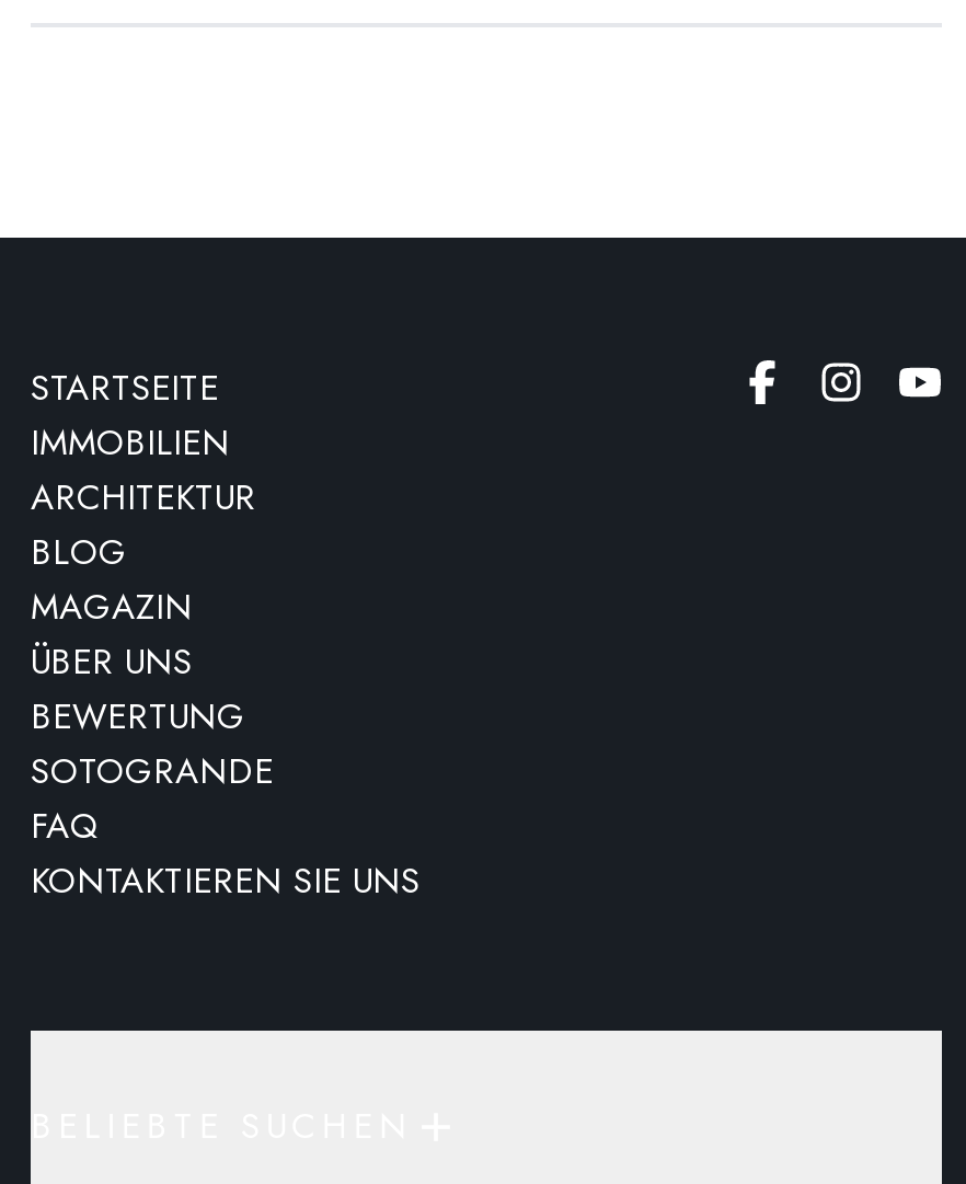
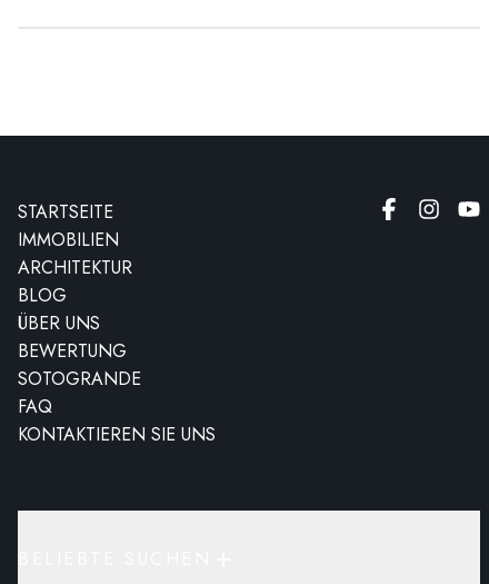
- MAGAZIN
